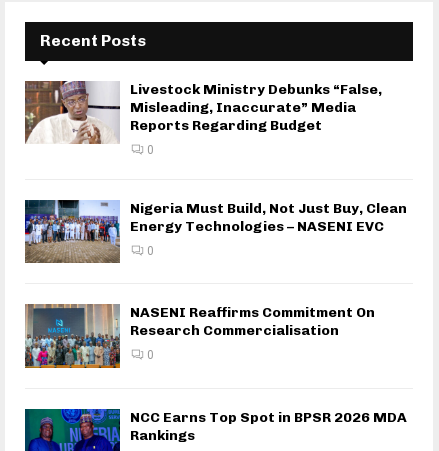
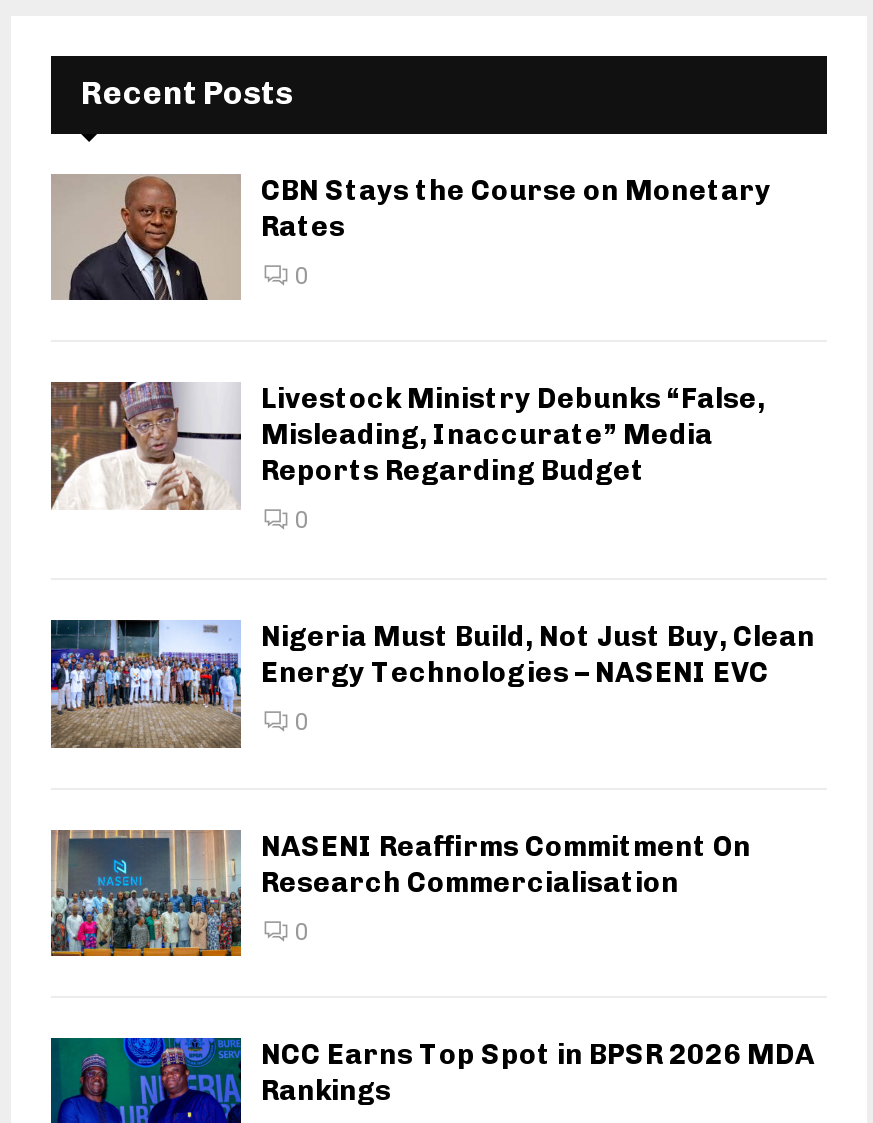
+ [image]
+ CBN Stays the Course on Monetary
+ Rates
+ 0
